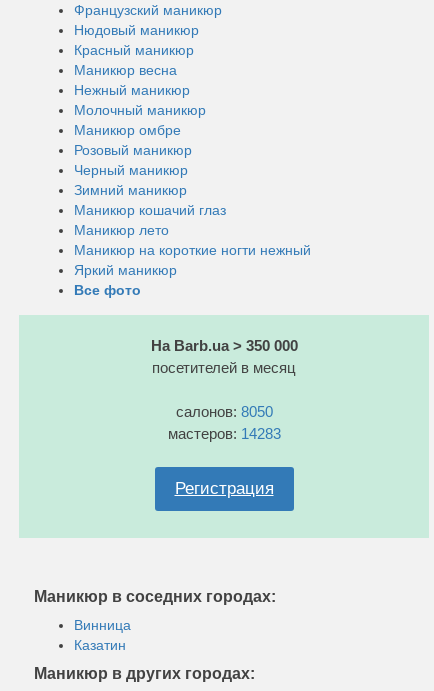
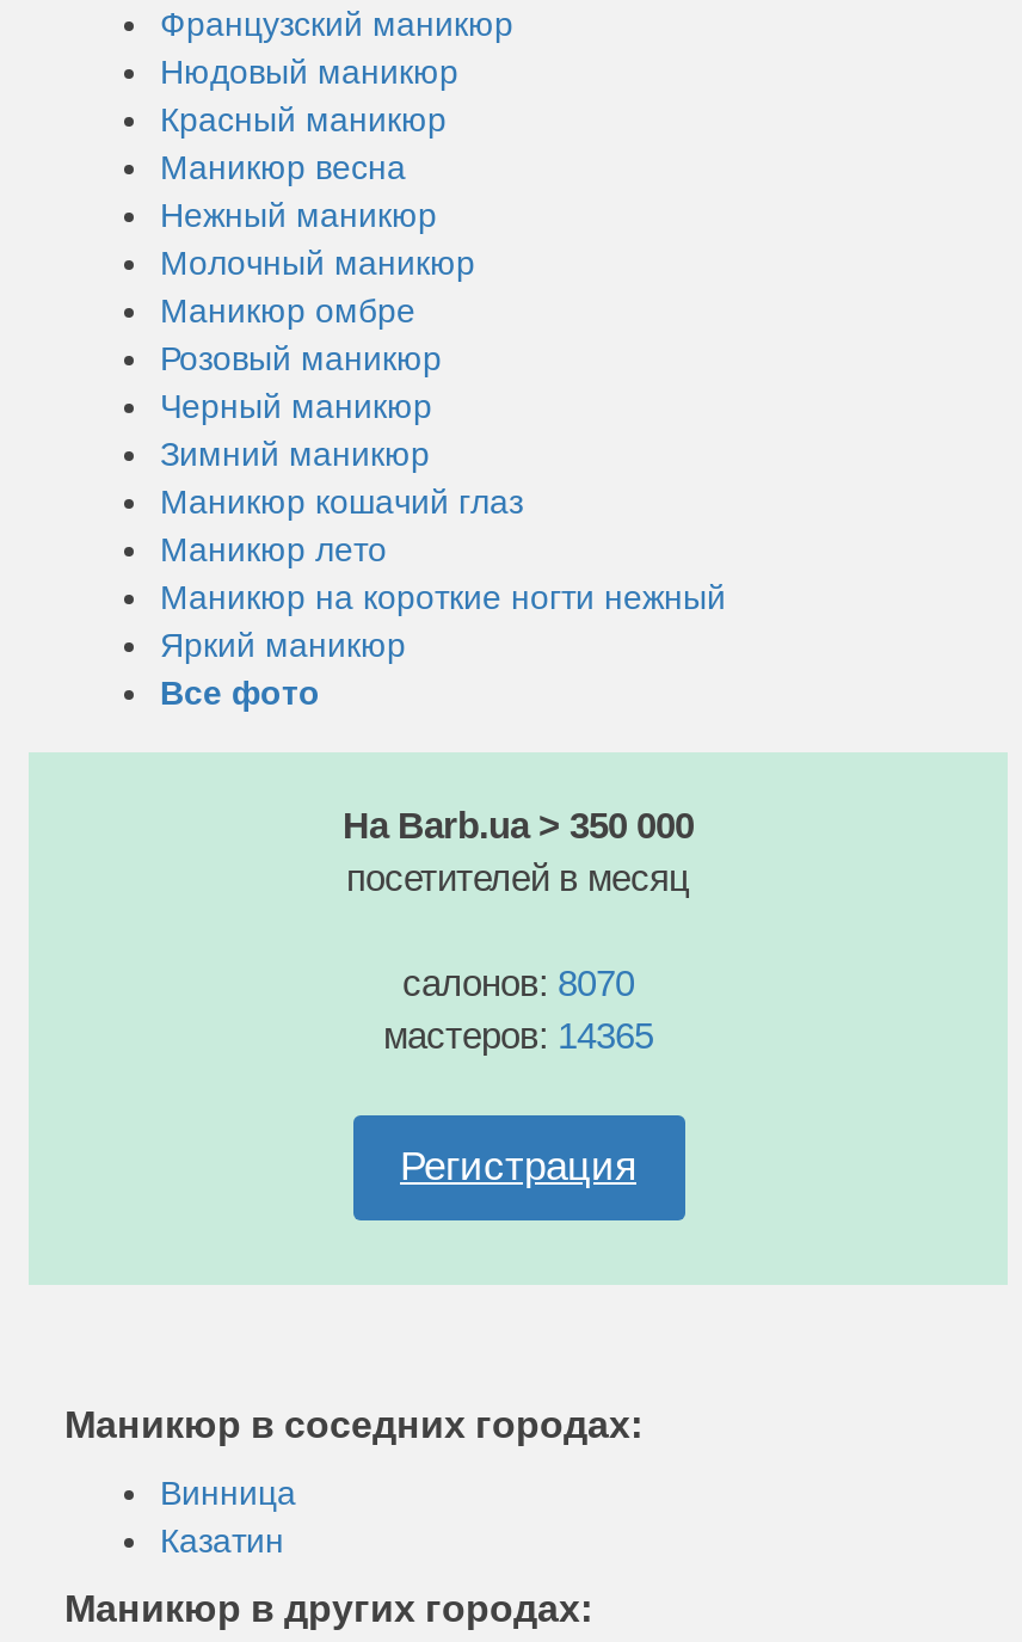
- салонов: 8050
+ салонов: 8070

- мастеров: 14283
+ мастеров: 14365
